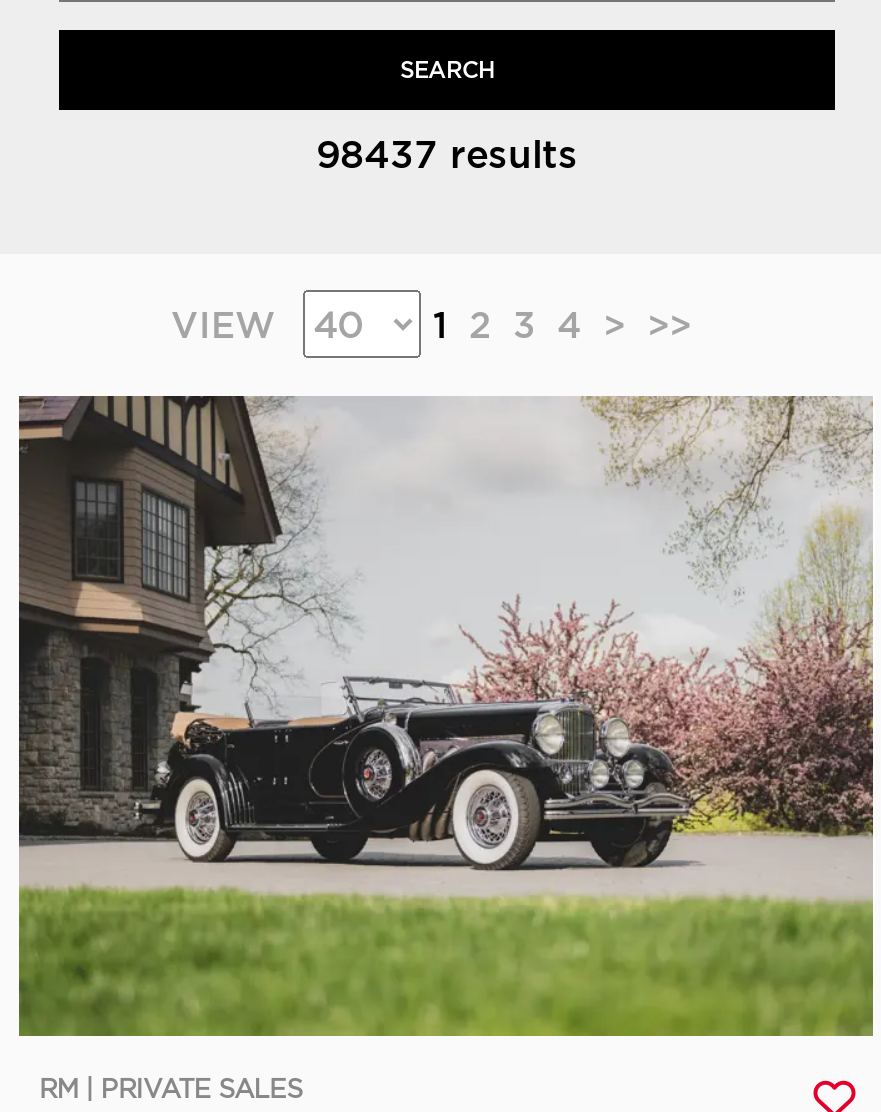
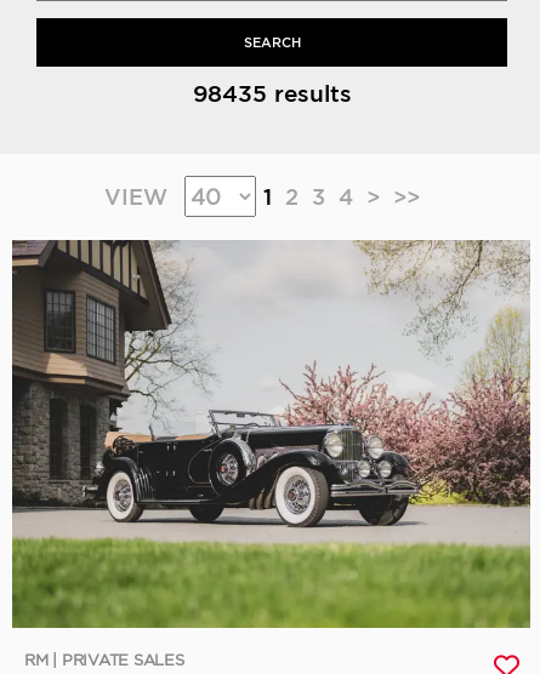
- 98437 results
+ 98435 results
